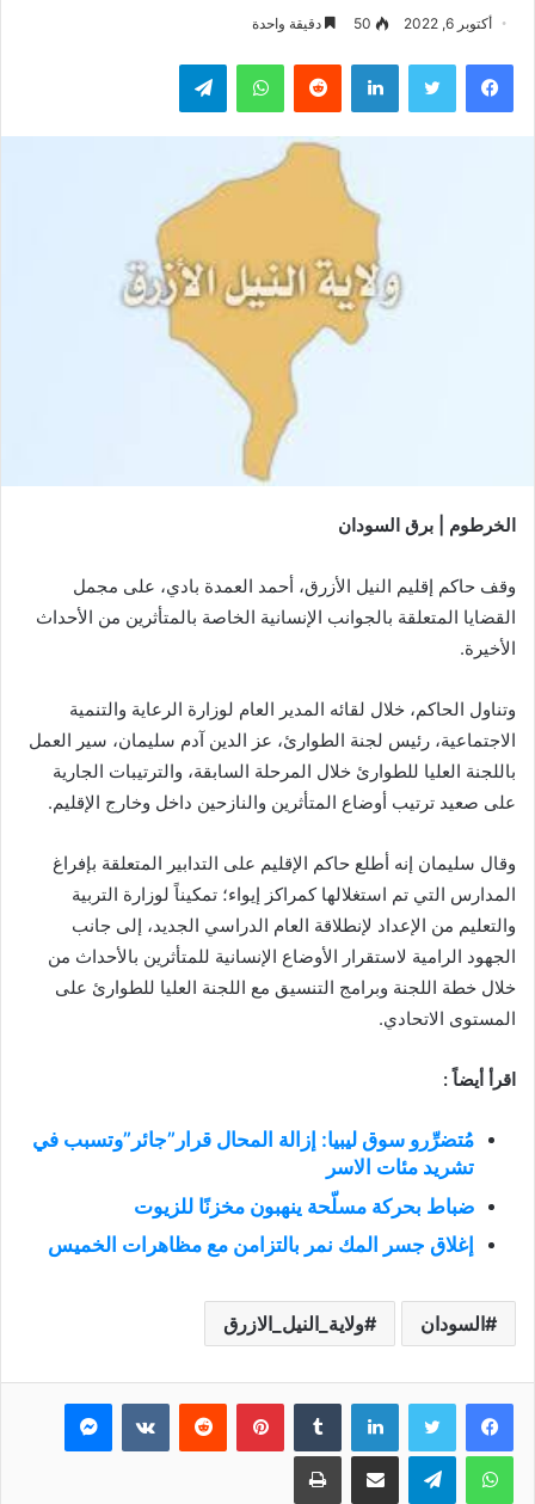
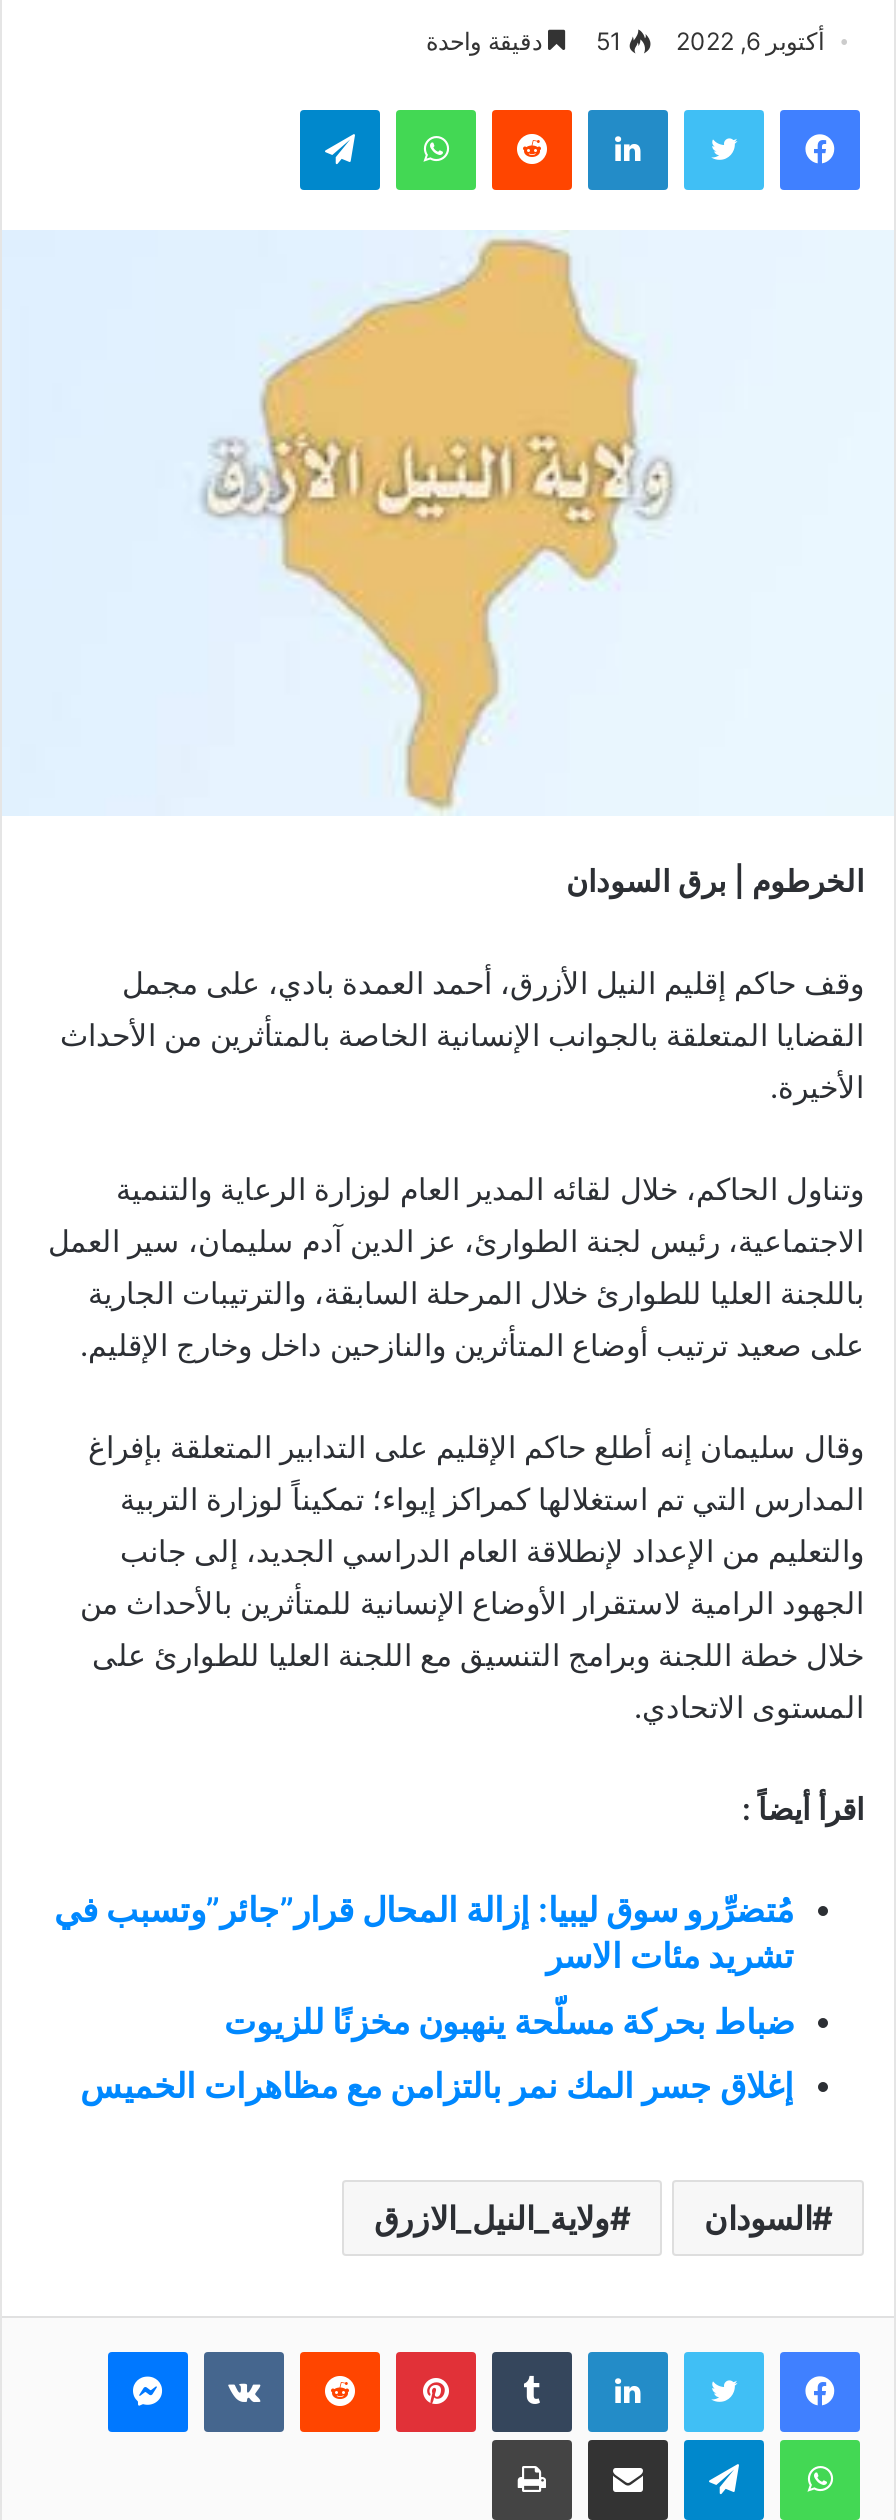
- 50 دقيقة واحدة
+ 51 دقيقة واحدة
